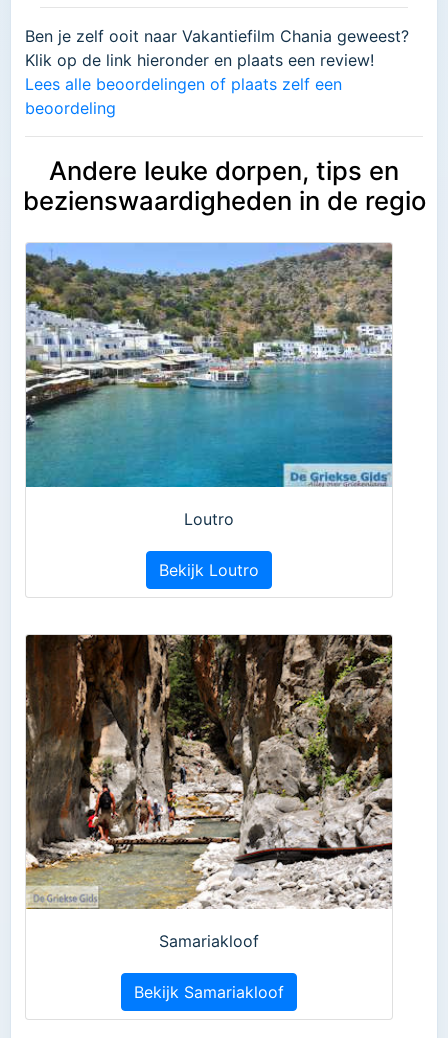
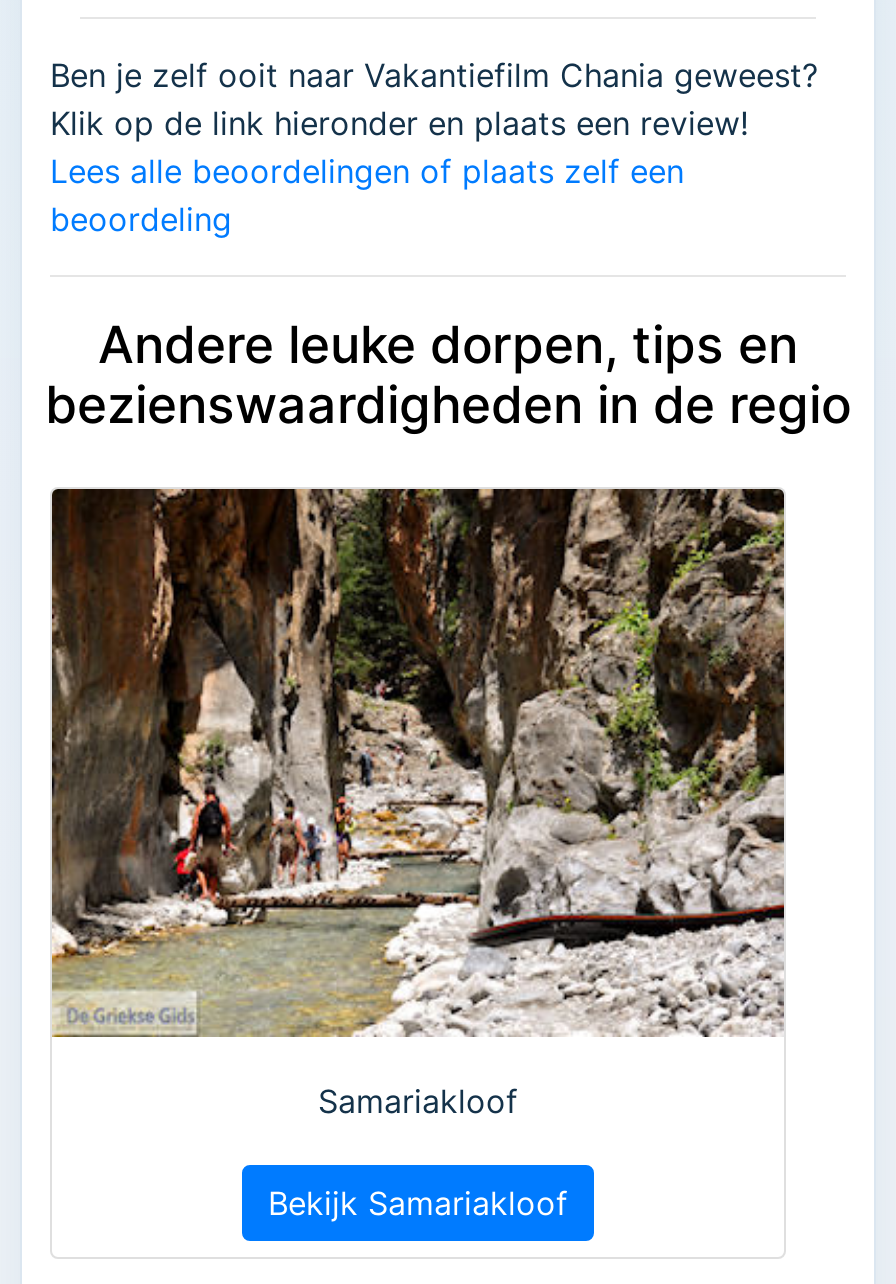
- [image]
- Loutro
- Bekijk Loutro
